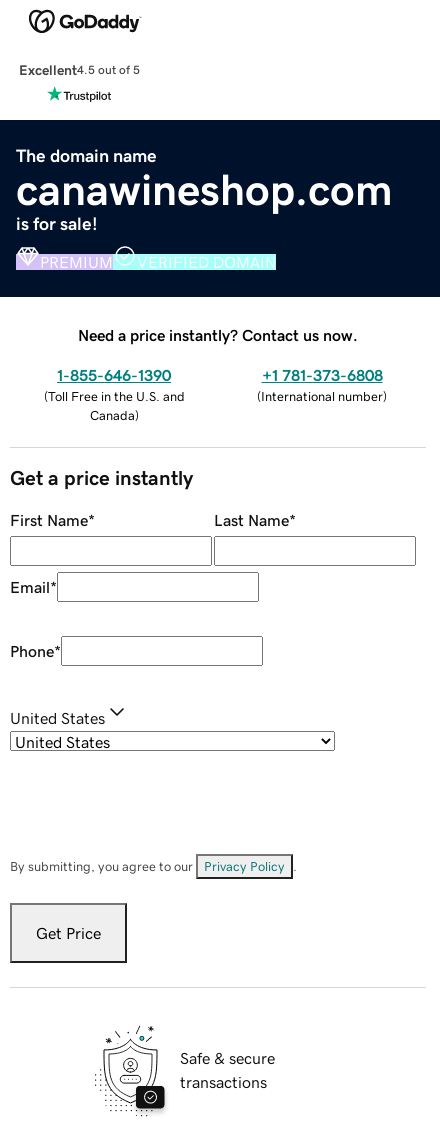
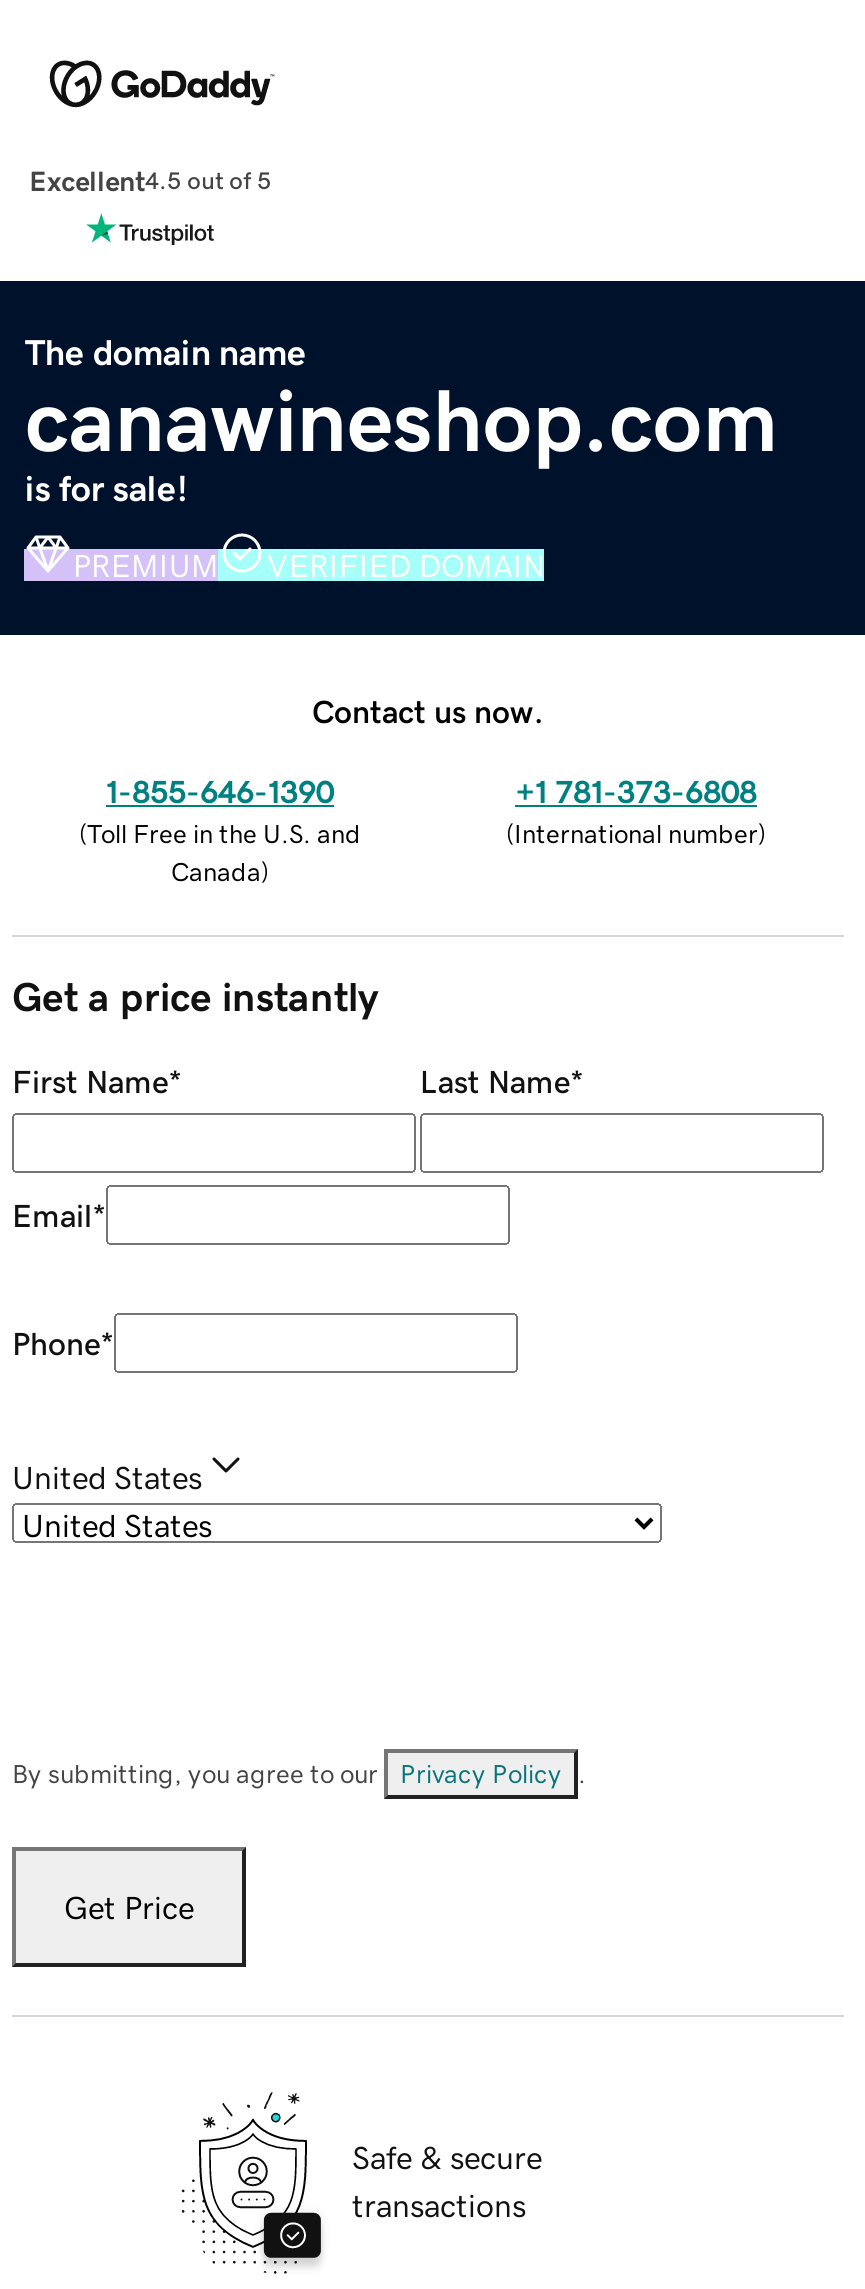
- Need a price instantly? Contact us now.
+ Contact us now.
